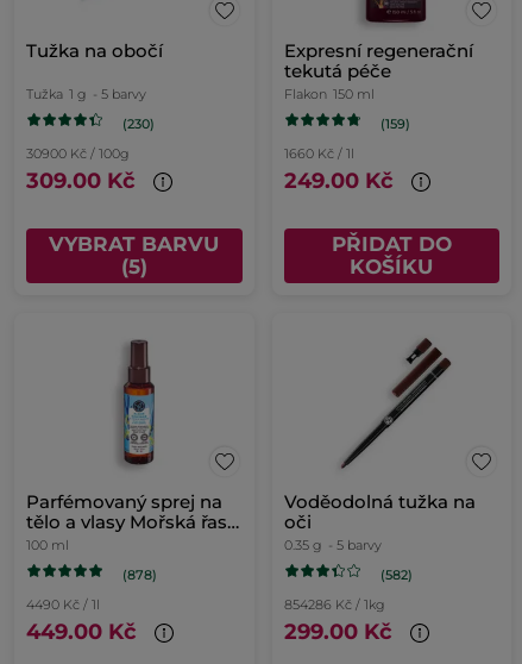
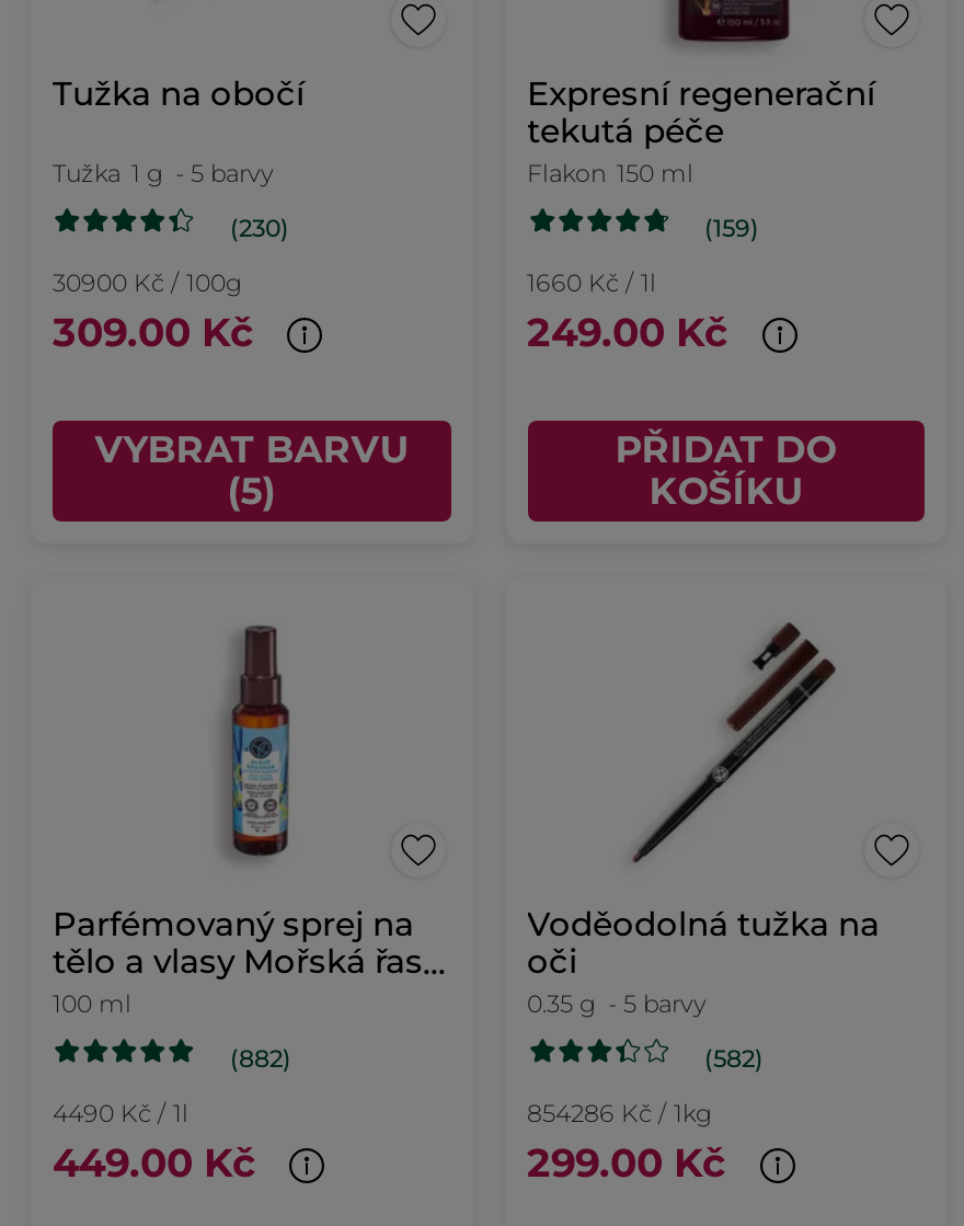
- (878)
+ (882)
